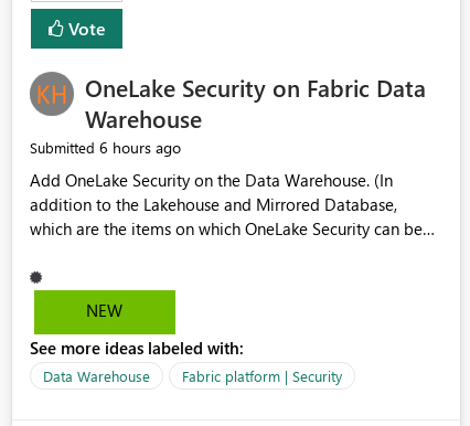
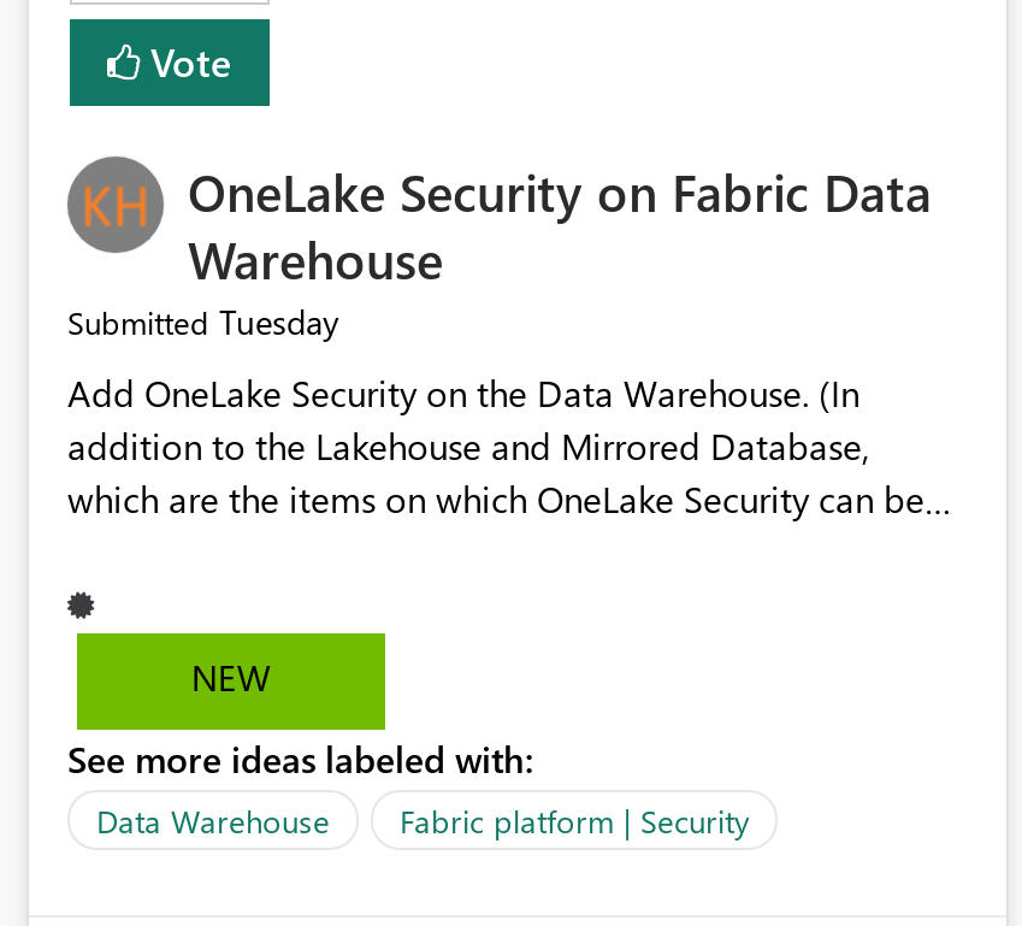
- Submitted 6 hours ago
+ Submitted Tuesday
